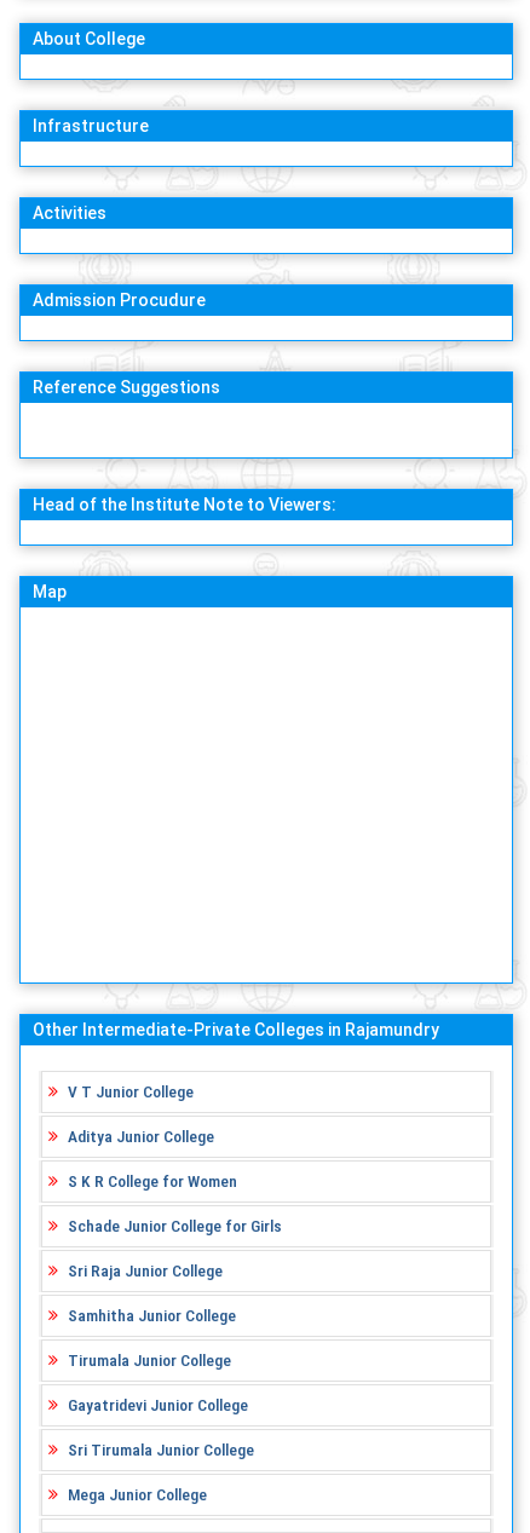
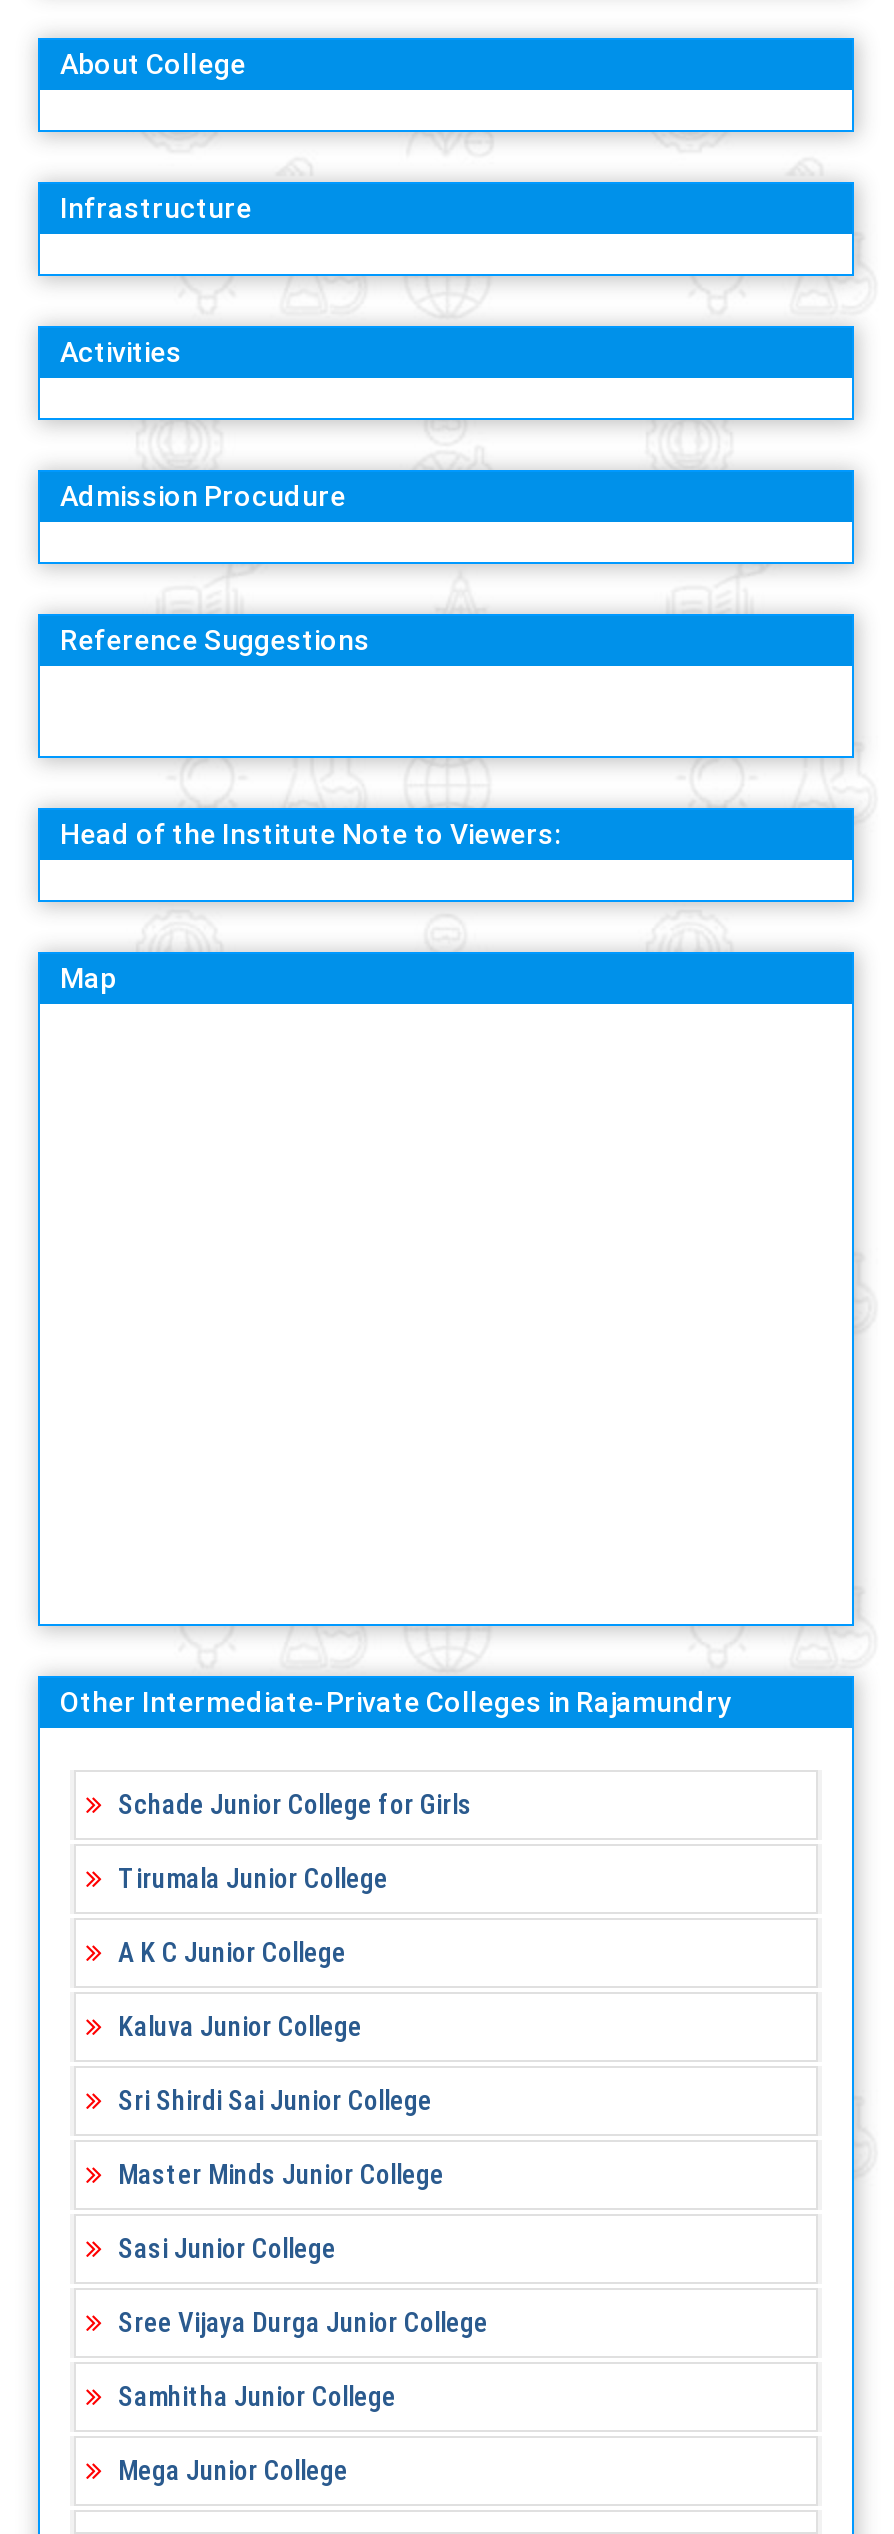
- V T Junior College
- Aditya Junior College
- S K R College for Women

moved up: Schade Junior College for Girls

- Sri Raja Junior College
+ A K C Junior College
+ Kaluva Junior College
+ Sri Shirdi Sai Junior College
+ Master Minds Junior College
+ Sasi Junior College
+ Sree Vijaya Durga Junior College

moved down: Samhitha Junior College

moved up: Tirumala Junior College

- Gayatridevi Junior College
- Sri Tirumala Junior College
